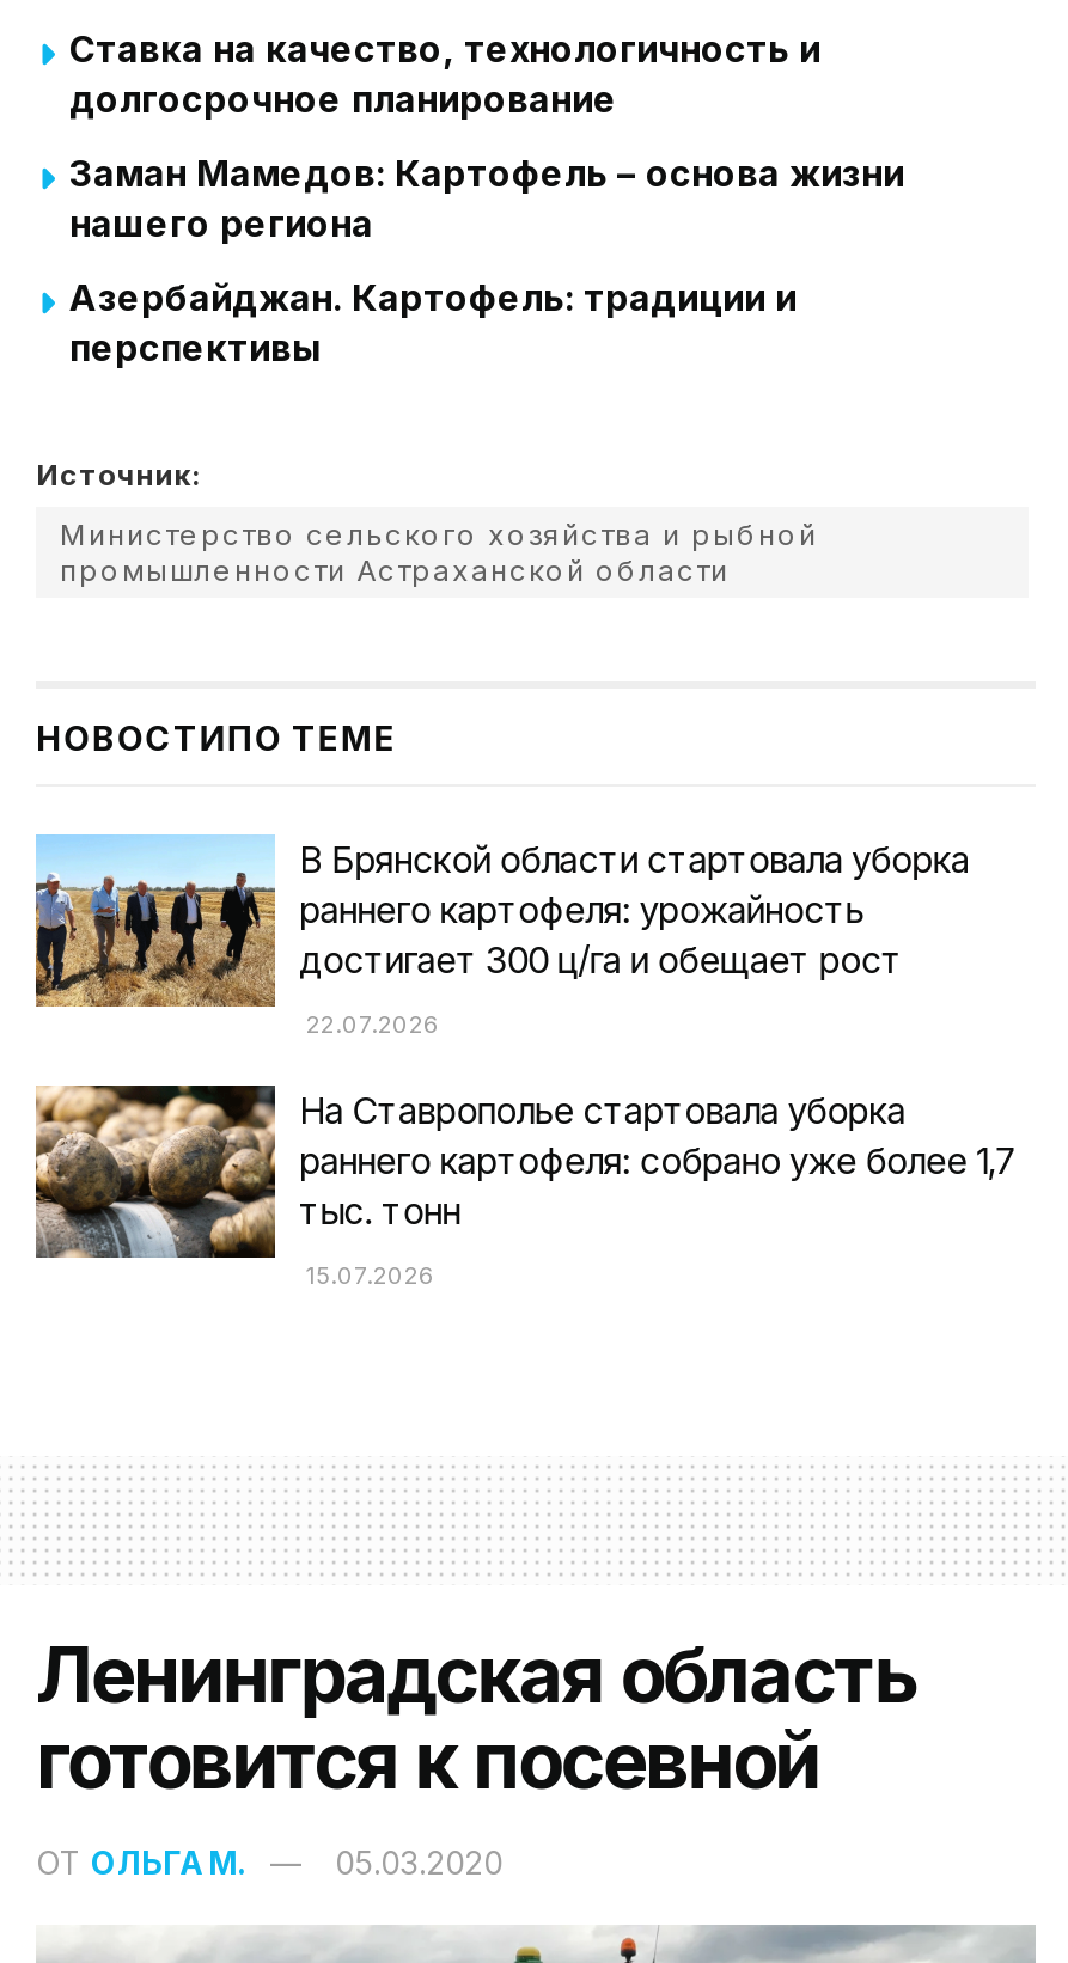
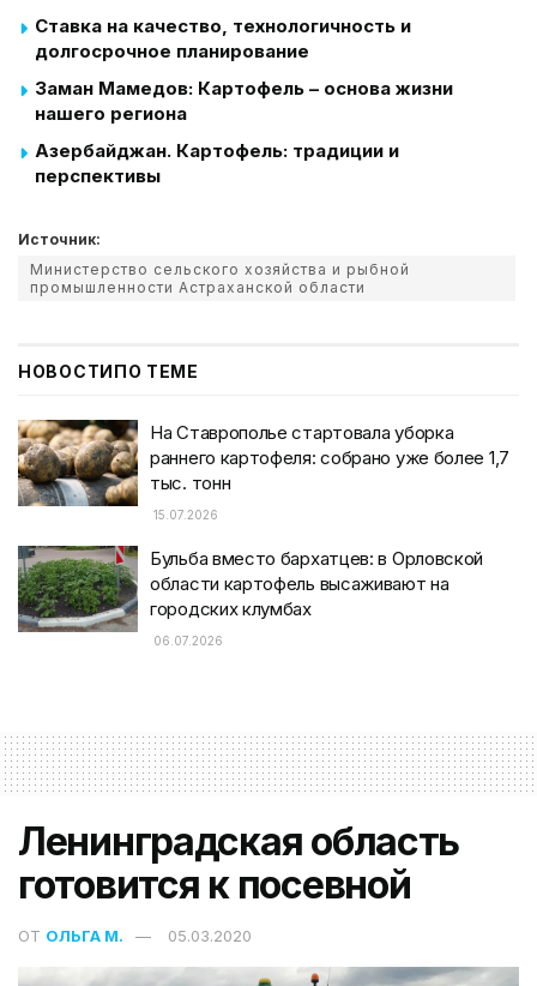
- [image]
- В Брянской области стартовала уборка
- раннего картофеля: урожайность
- достигает 300 ц/га и обещает рост
- 22.07.2026

moved up: [image] | На Ставрополье стартовала уборка | раннего картофеля: собрано уже более 1,7 | 15.07.2026

+ [image]
+ Бульба вместо бархатцев: в Орловской
+ области картофель высаживают на
+ городских клумбах
+ 06.07.2026
